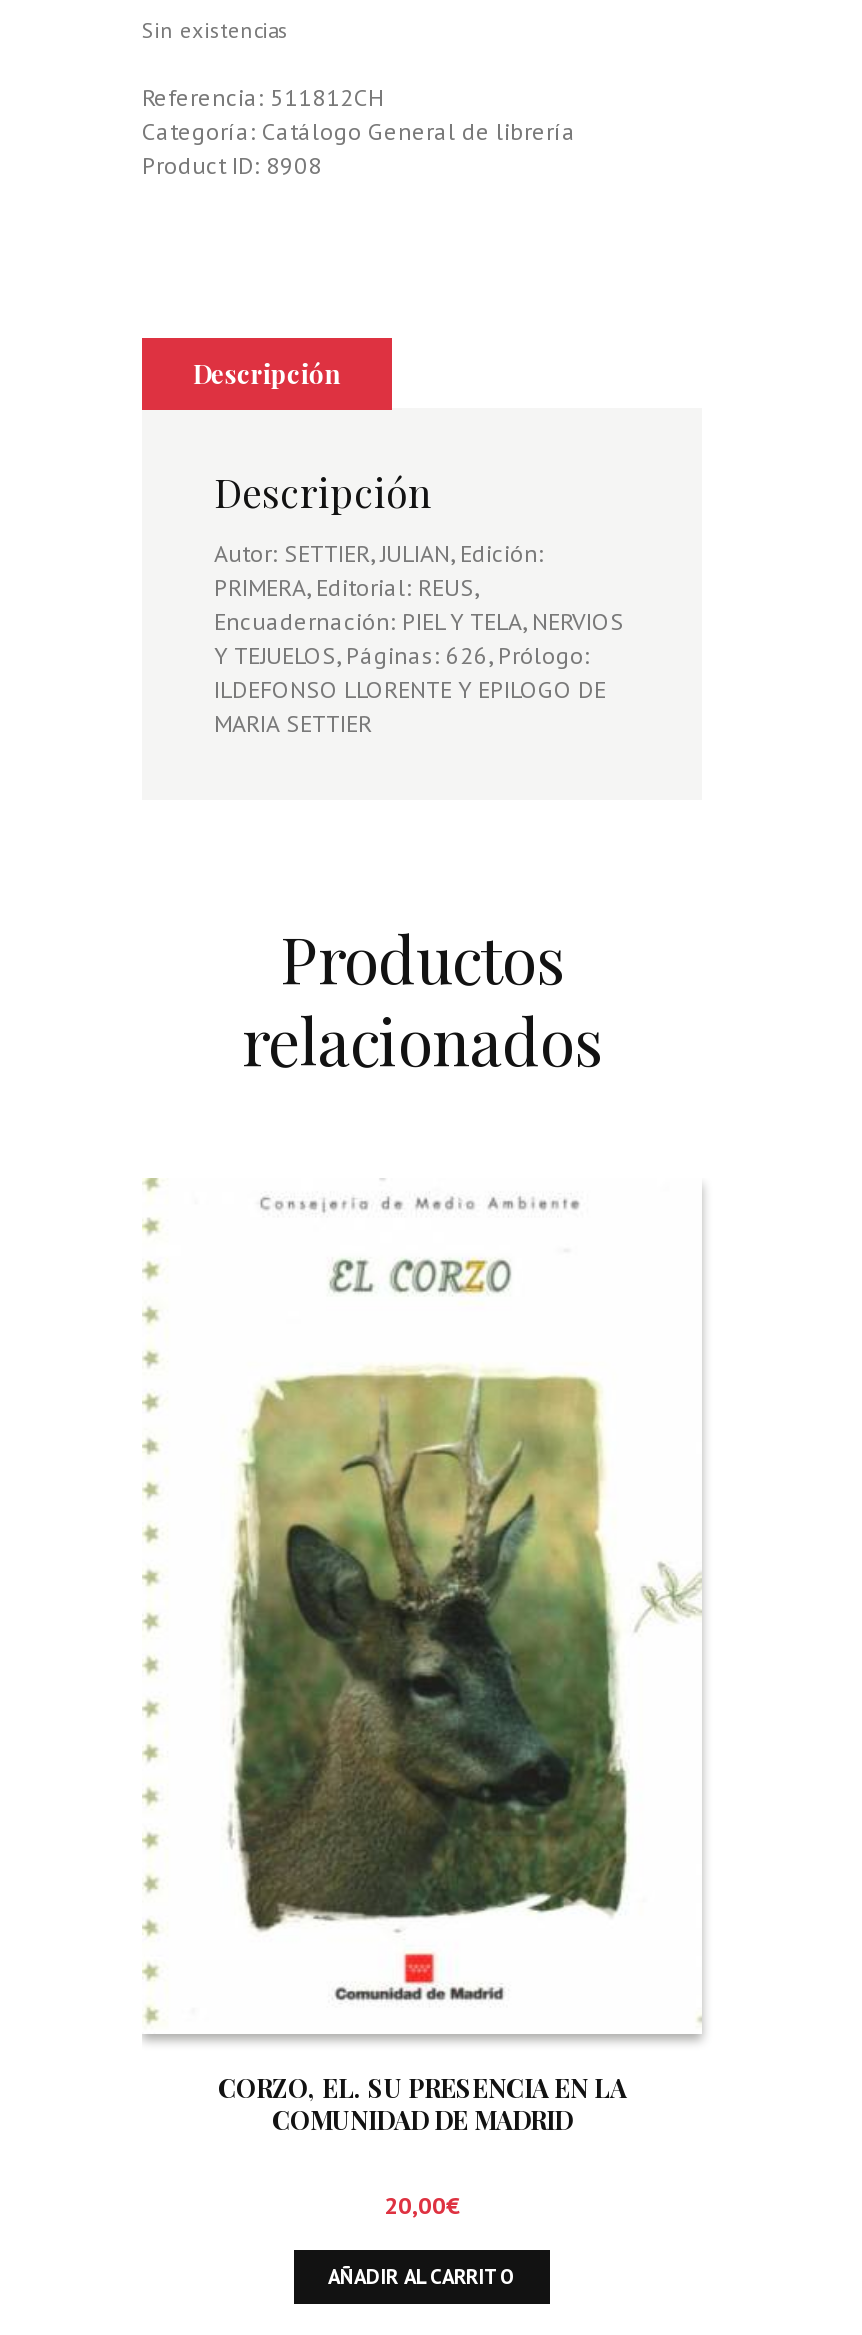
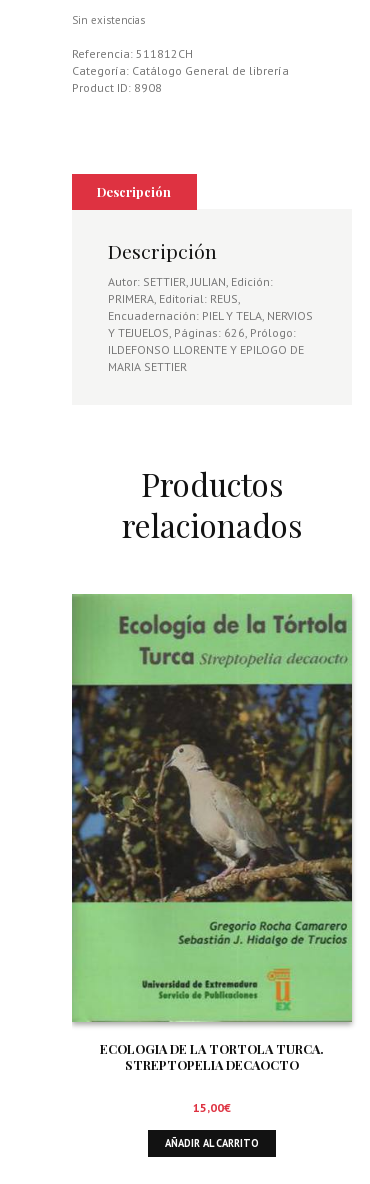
- [image]
- CORZO, EL. SU PRESENCIA EN LA
- COMUNIDAD DE MADRID
+ [image]
+ ECOLOGIA DE LA TORTOLA TURCA.
+ STREPTOPELIA DECAOCTO

- 20,00€
+ 15,00€
